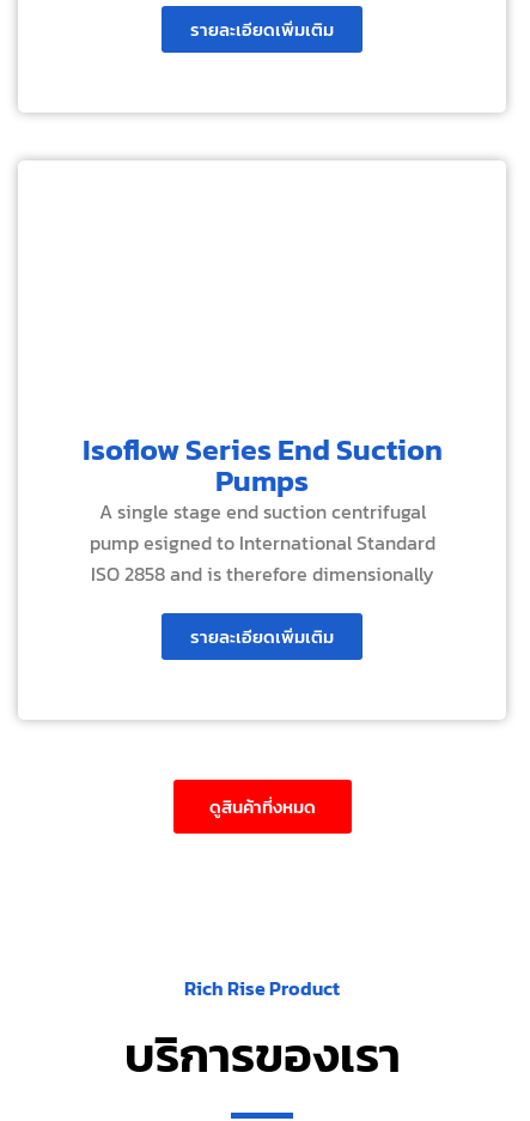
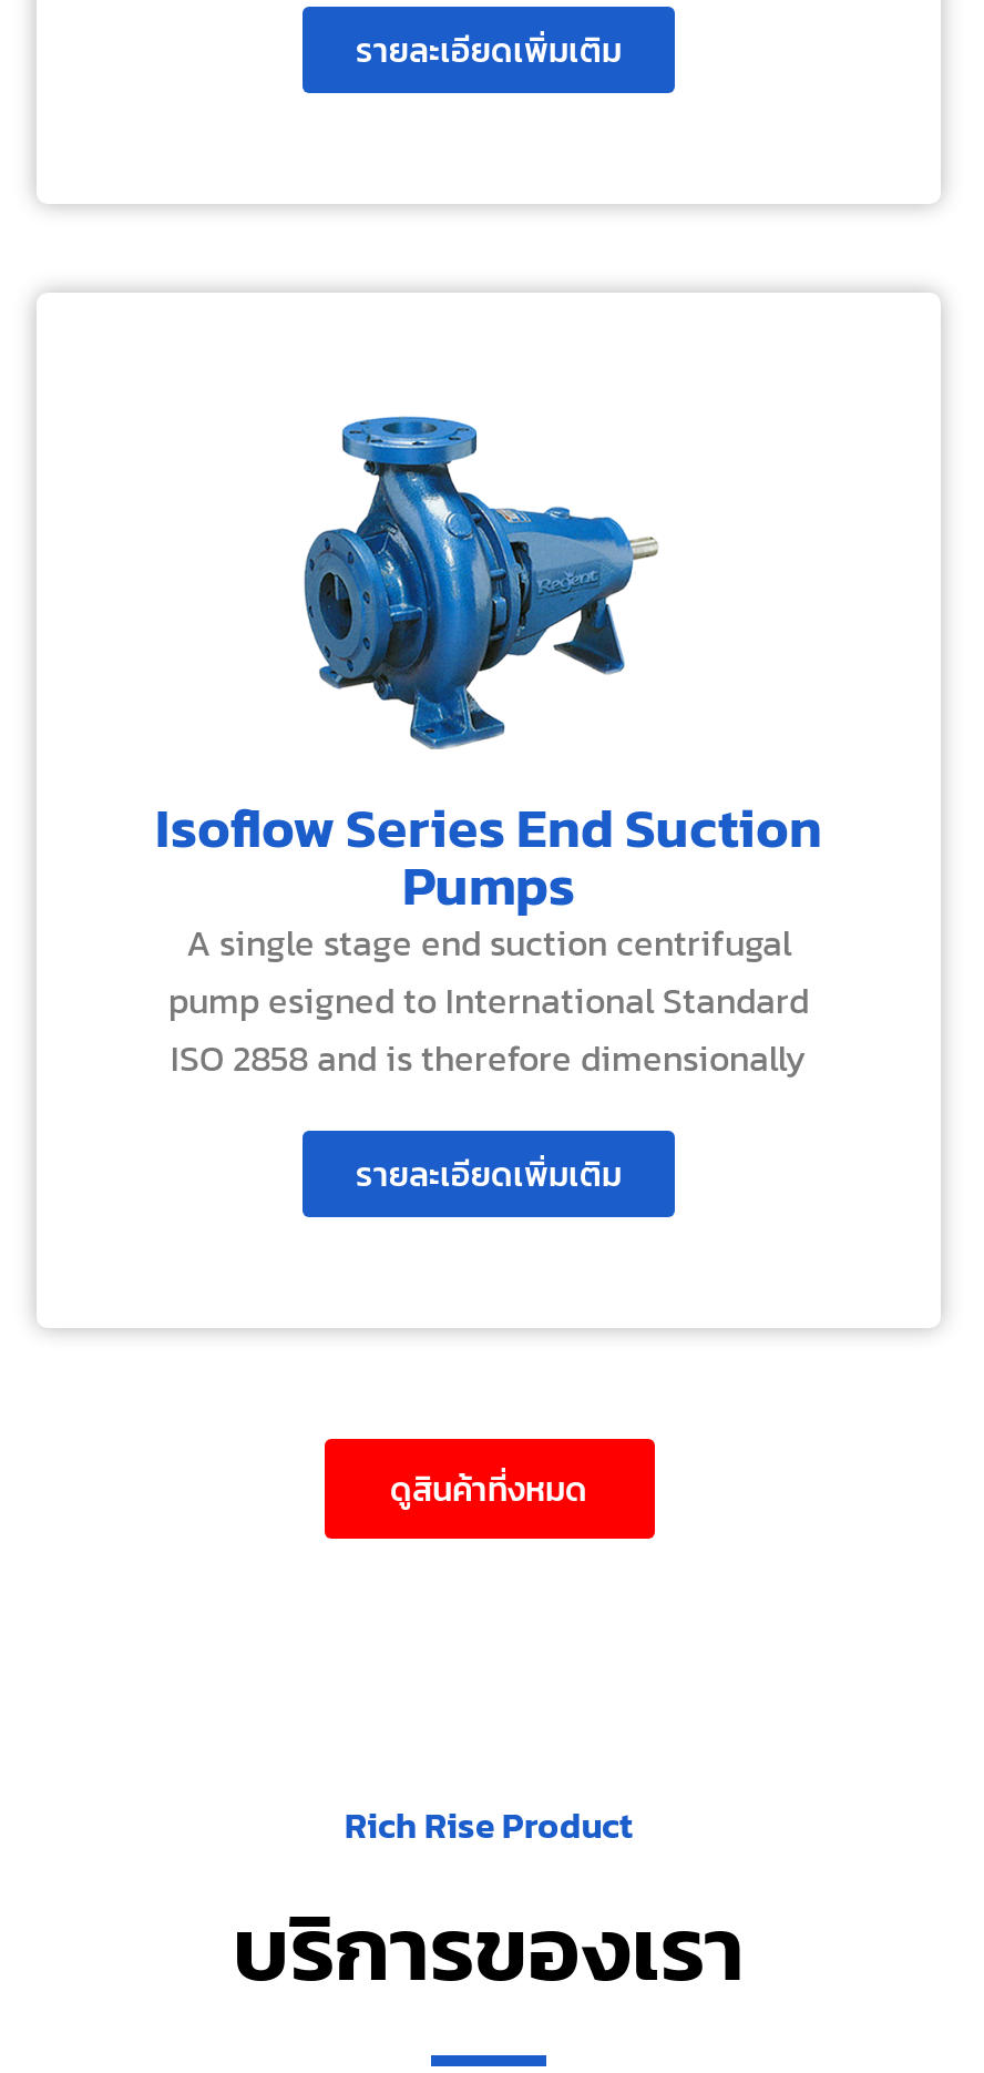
+ [image]
